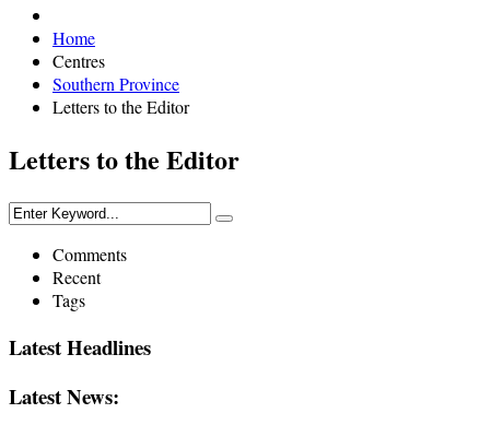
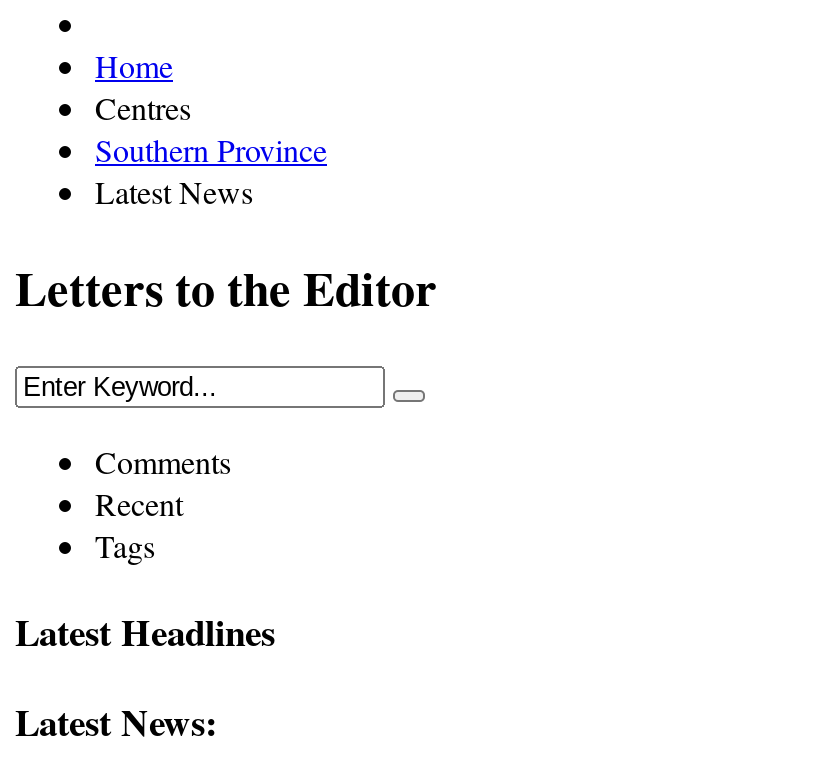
- Letters to the Editor
+ Latest News
